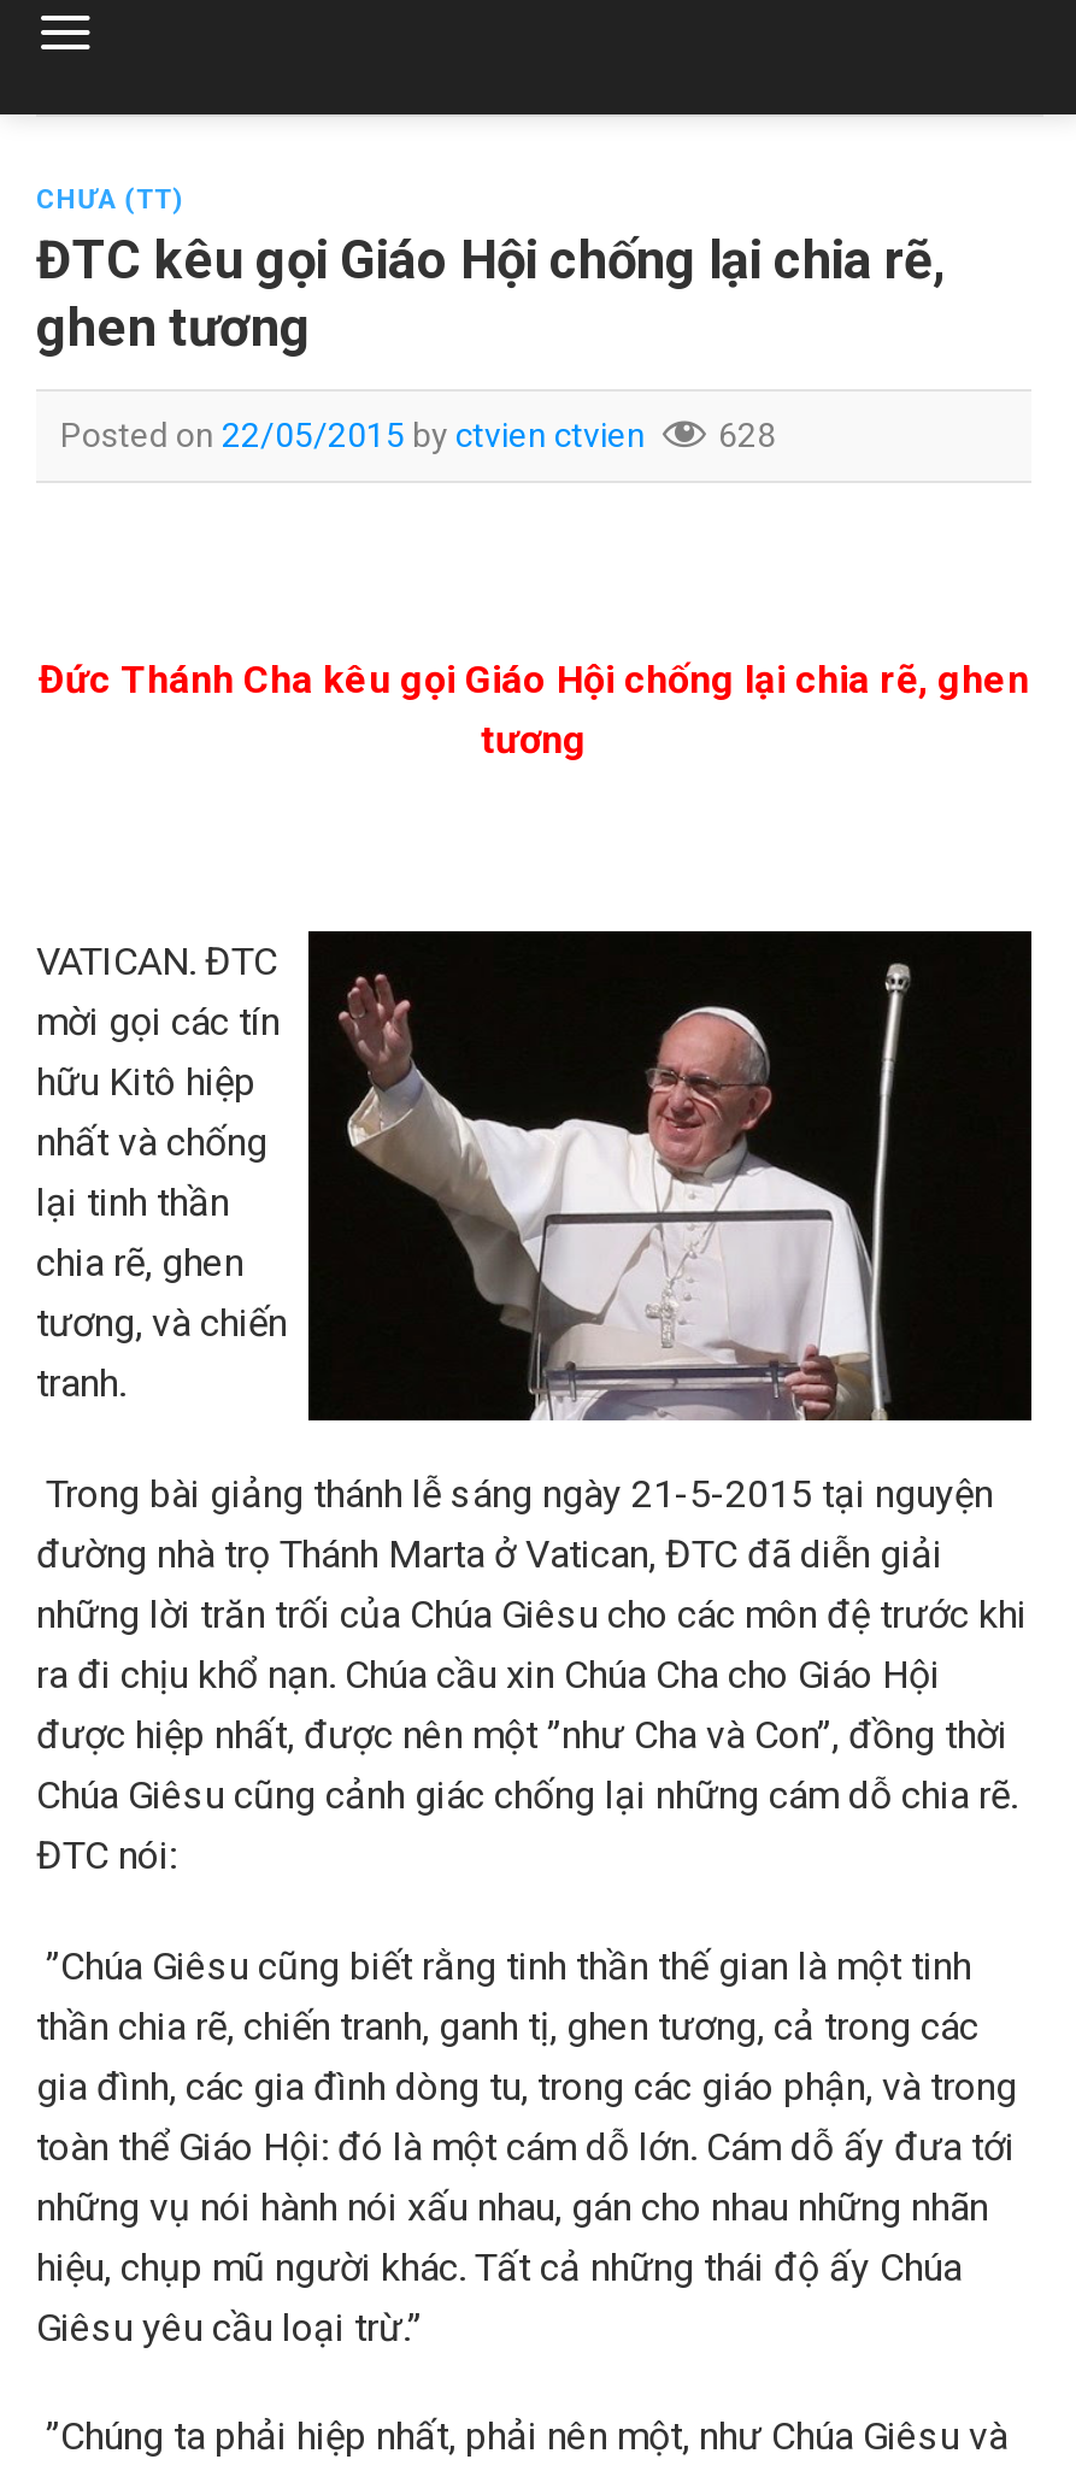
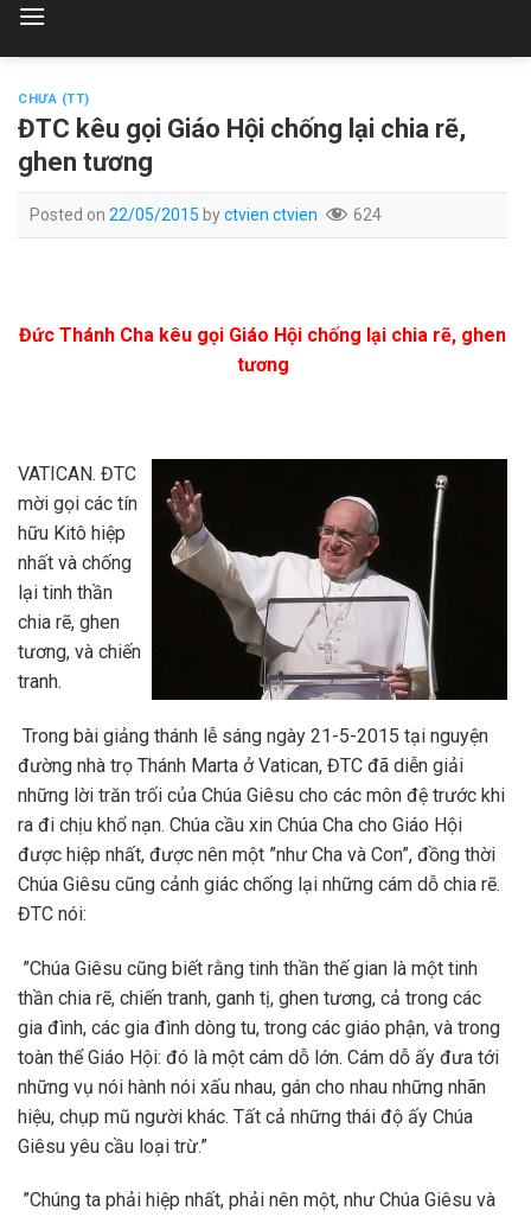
- Posted on 22/05/2015 by ctvien ctvien 628
+ Posted on 22/05/2015 by ctvien ctvien 624
